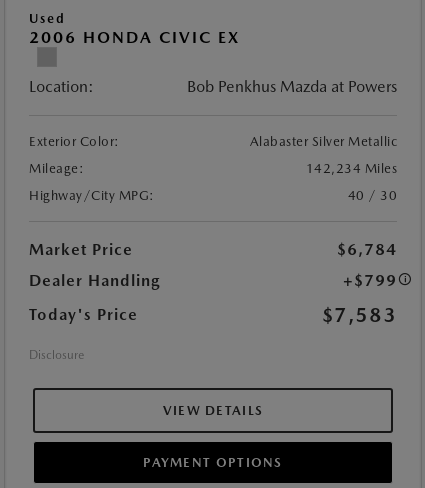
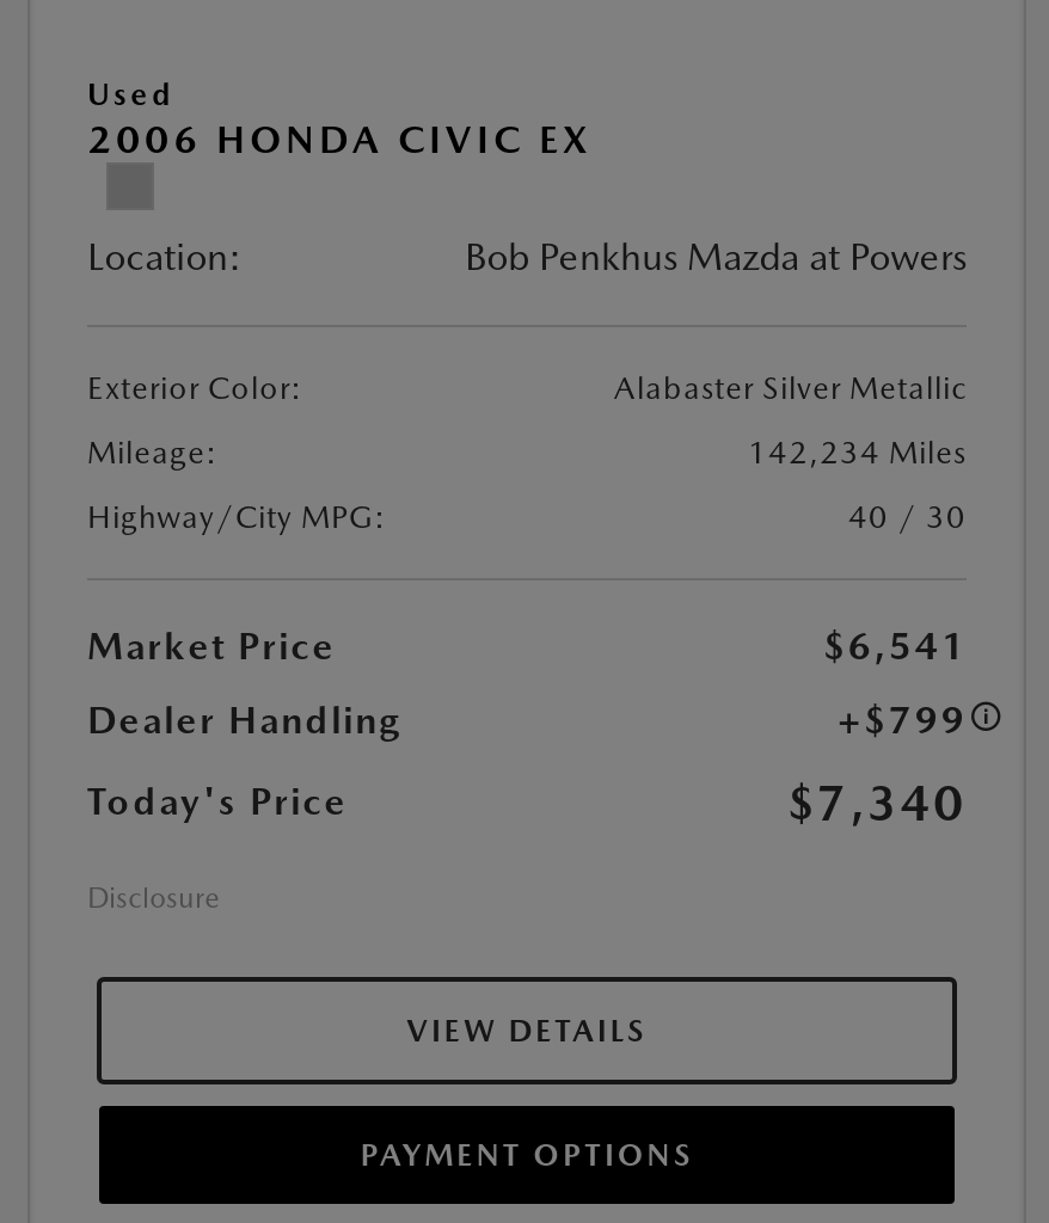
- $6,784
+ $6,541

- $7,583
+ $7,340
